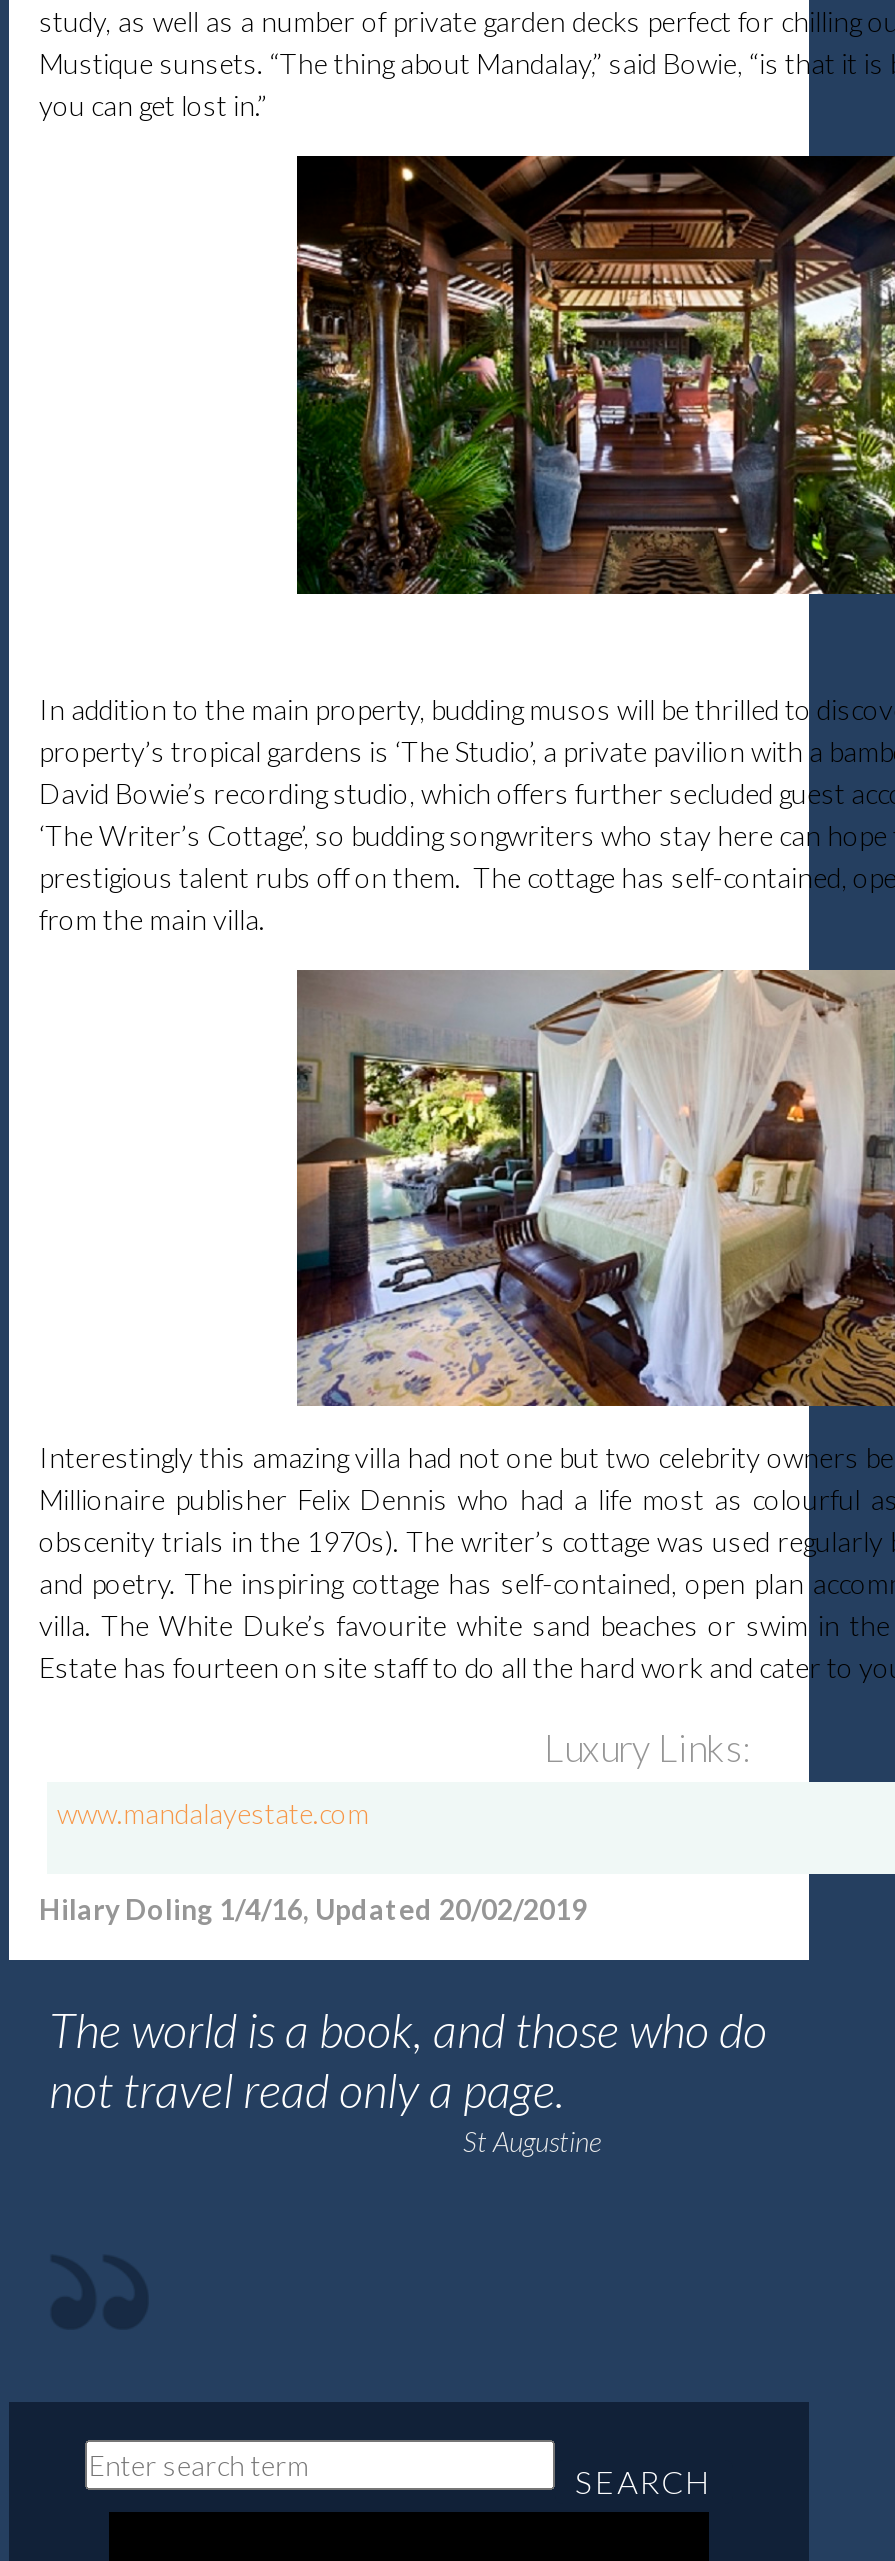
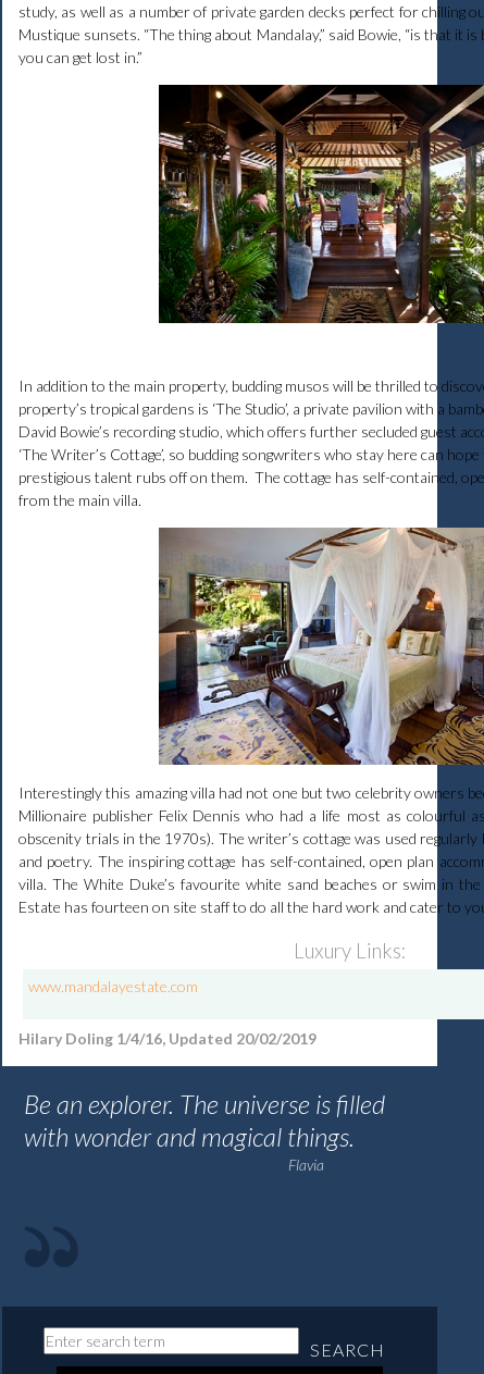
- The world is a book, and those who do
- not travel read only a page.
- St Augustine
+ Be an explorer. The universe is filled
+ with wonder and magical things.
+ Flavia
